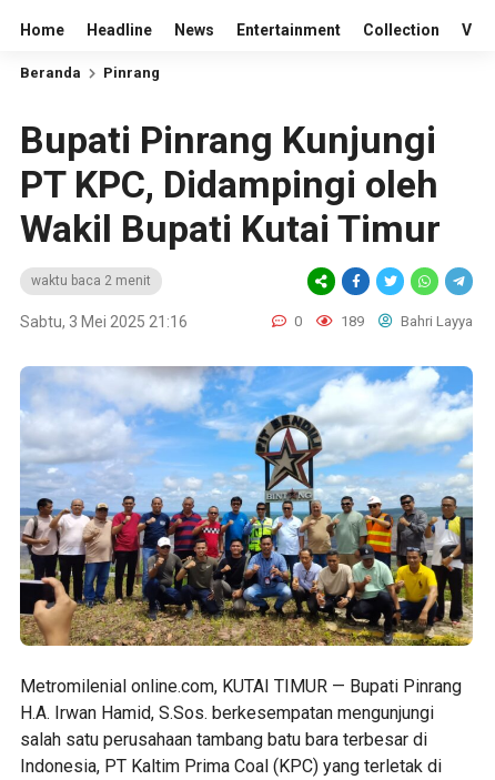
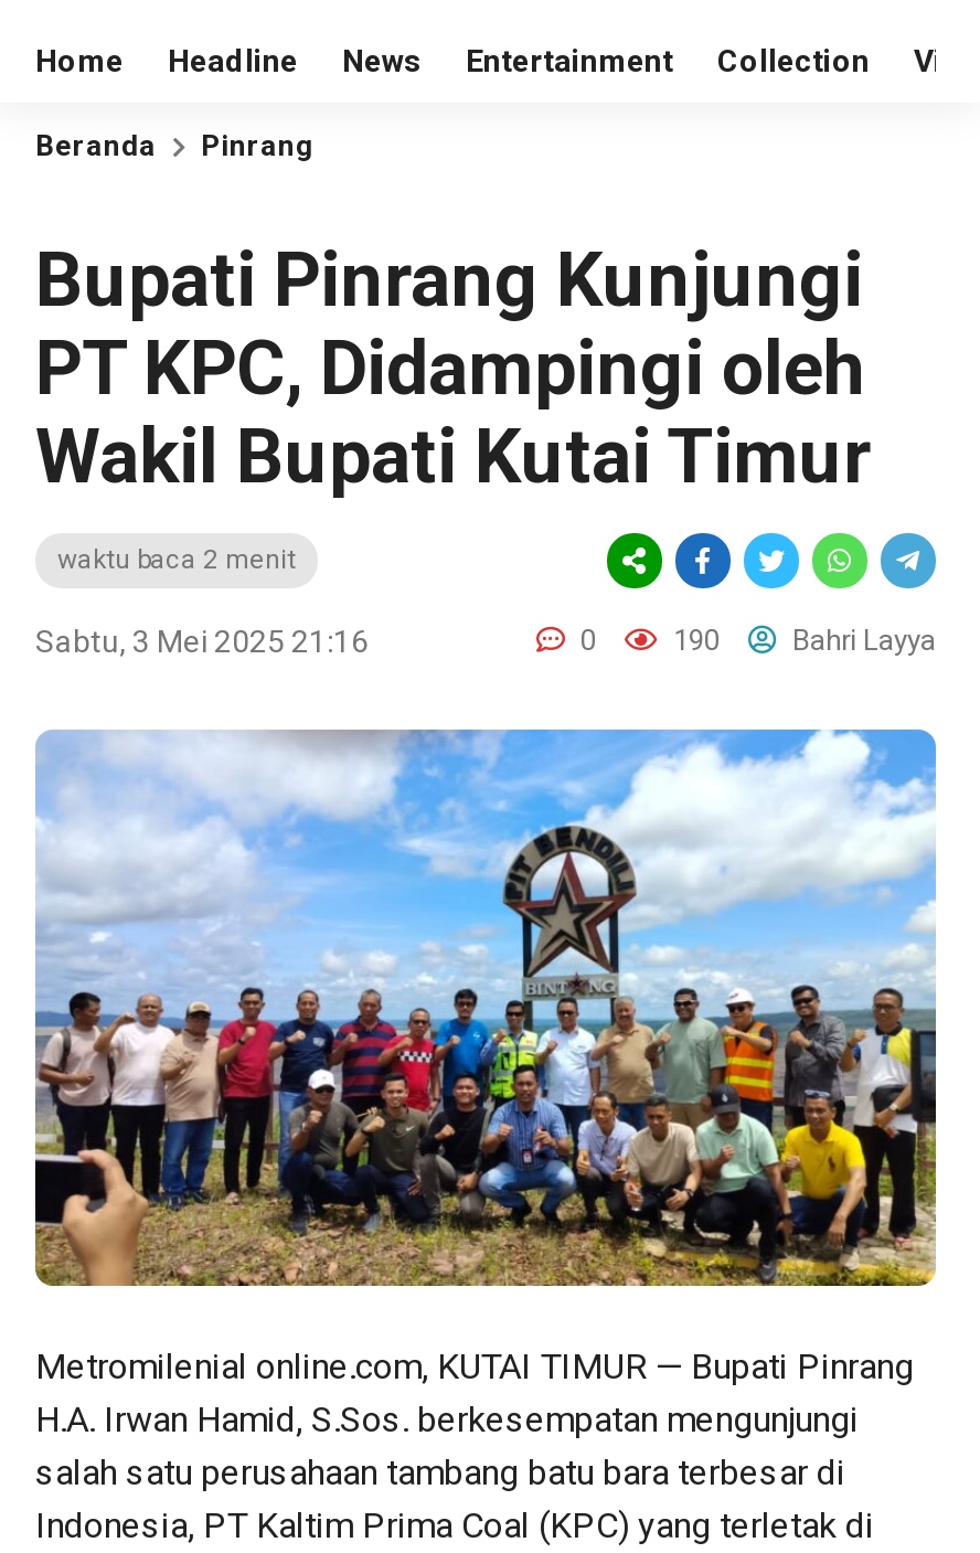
- 0 189 Bahri Layya
+ 0 190 Bahri Layya
